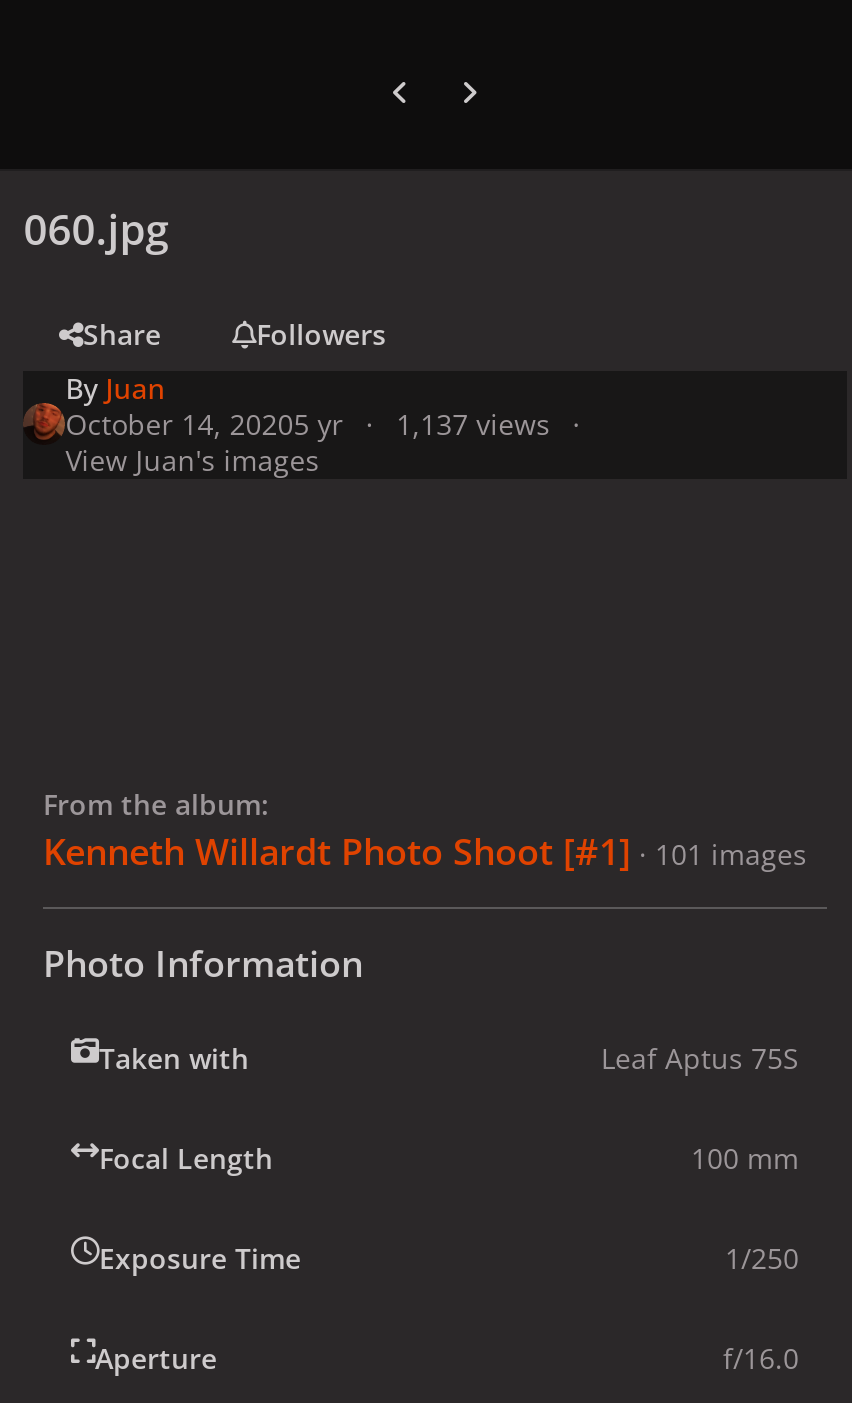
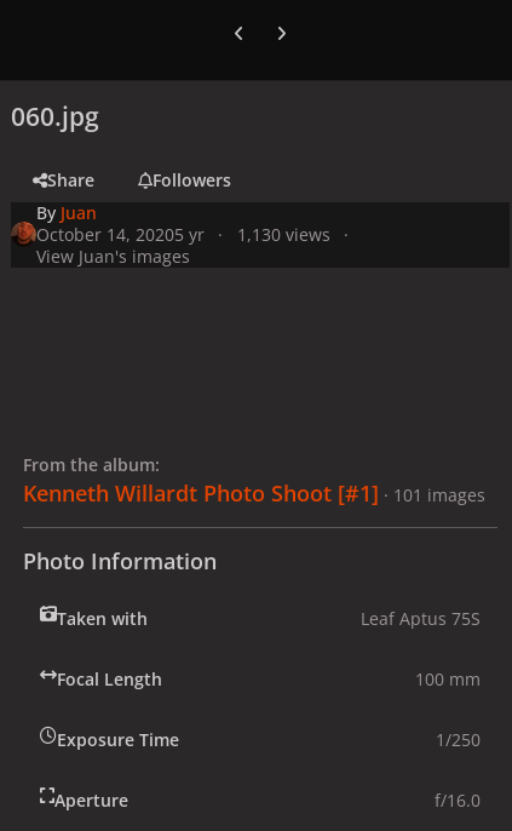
- October 14, 20205 yr 1,137 views
+ October 14, 20205 yr 1,130 views
